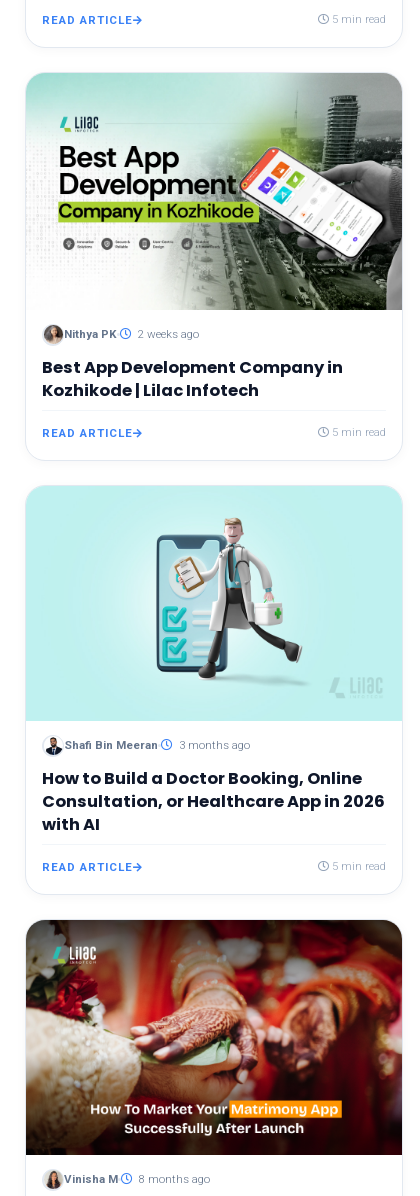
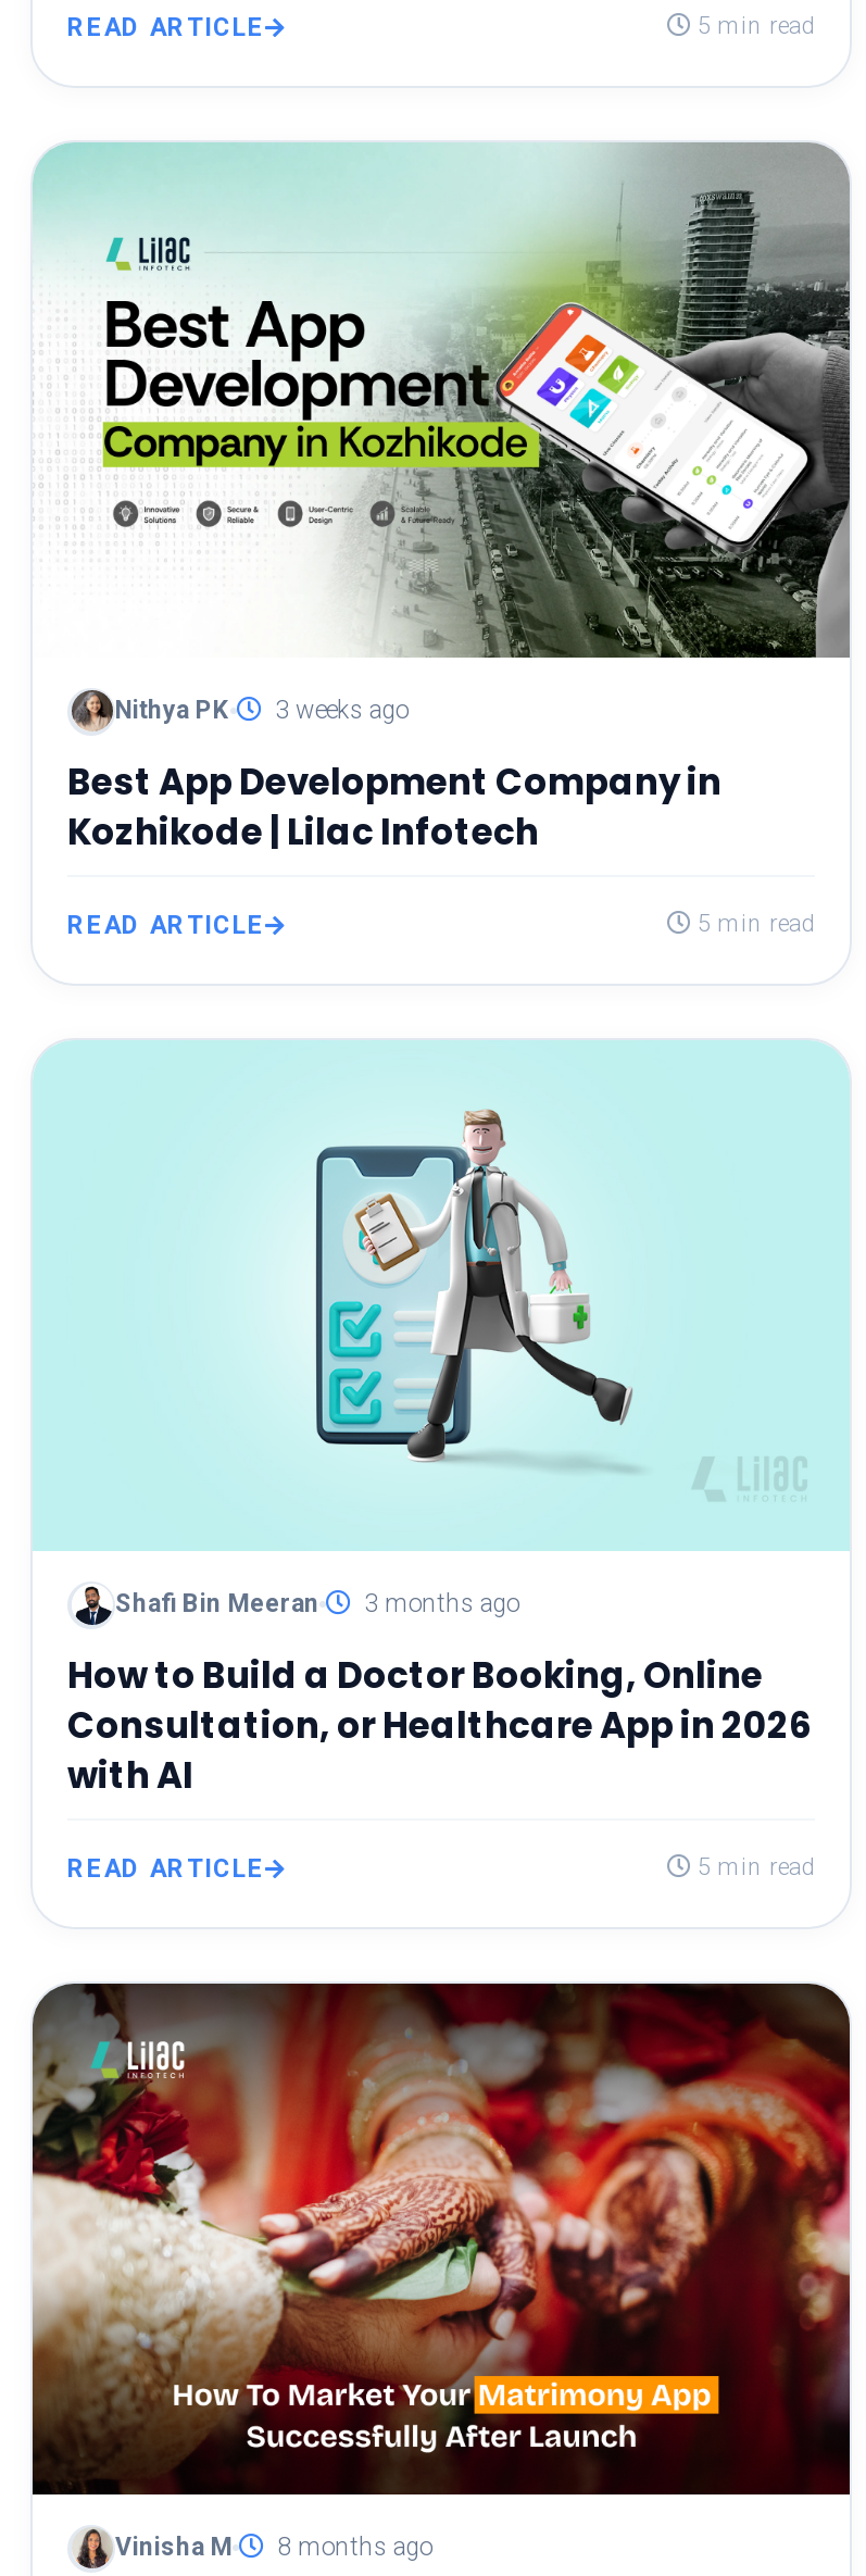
- Nithya PK 2 weeks ago
+ Nithya PK 3 weeks ago
